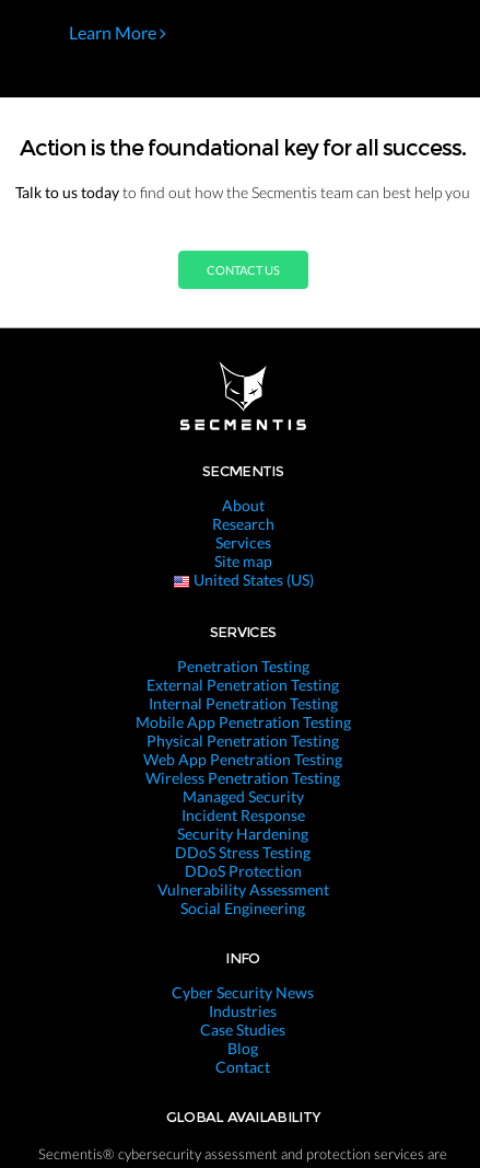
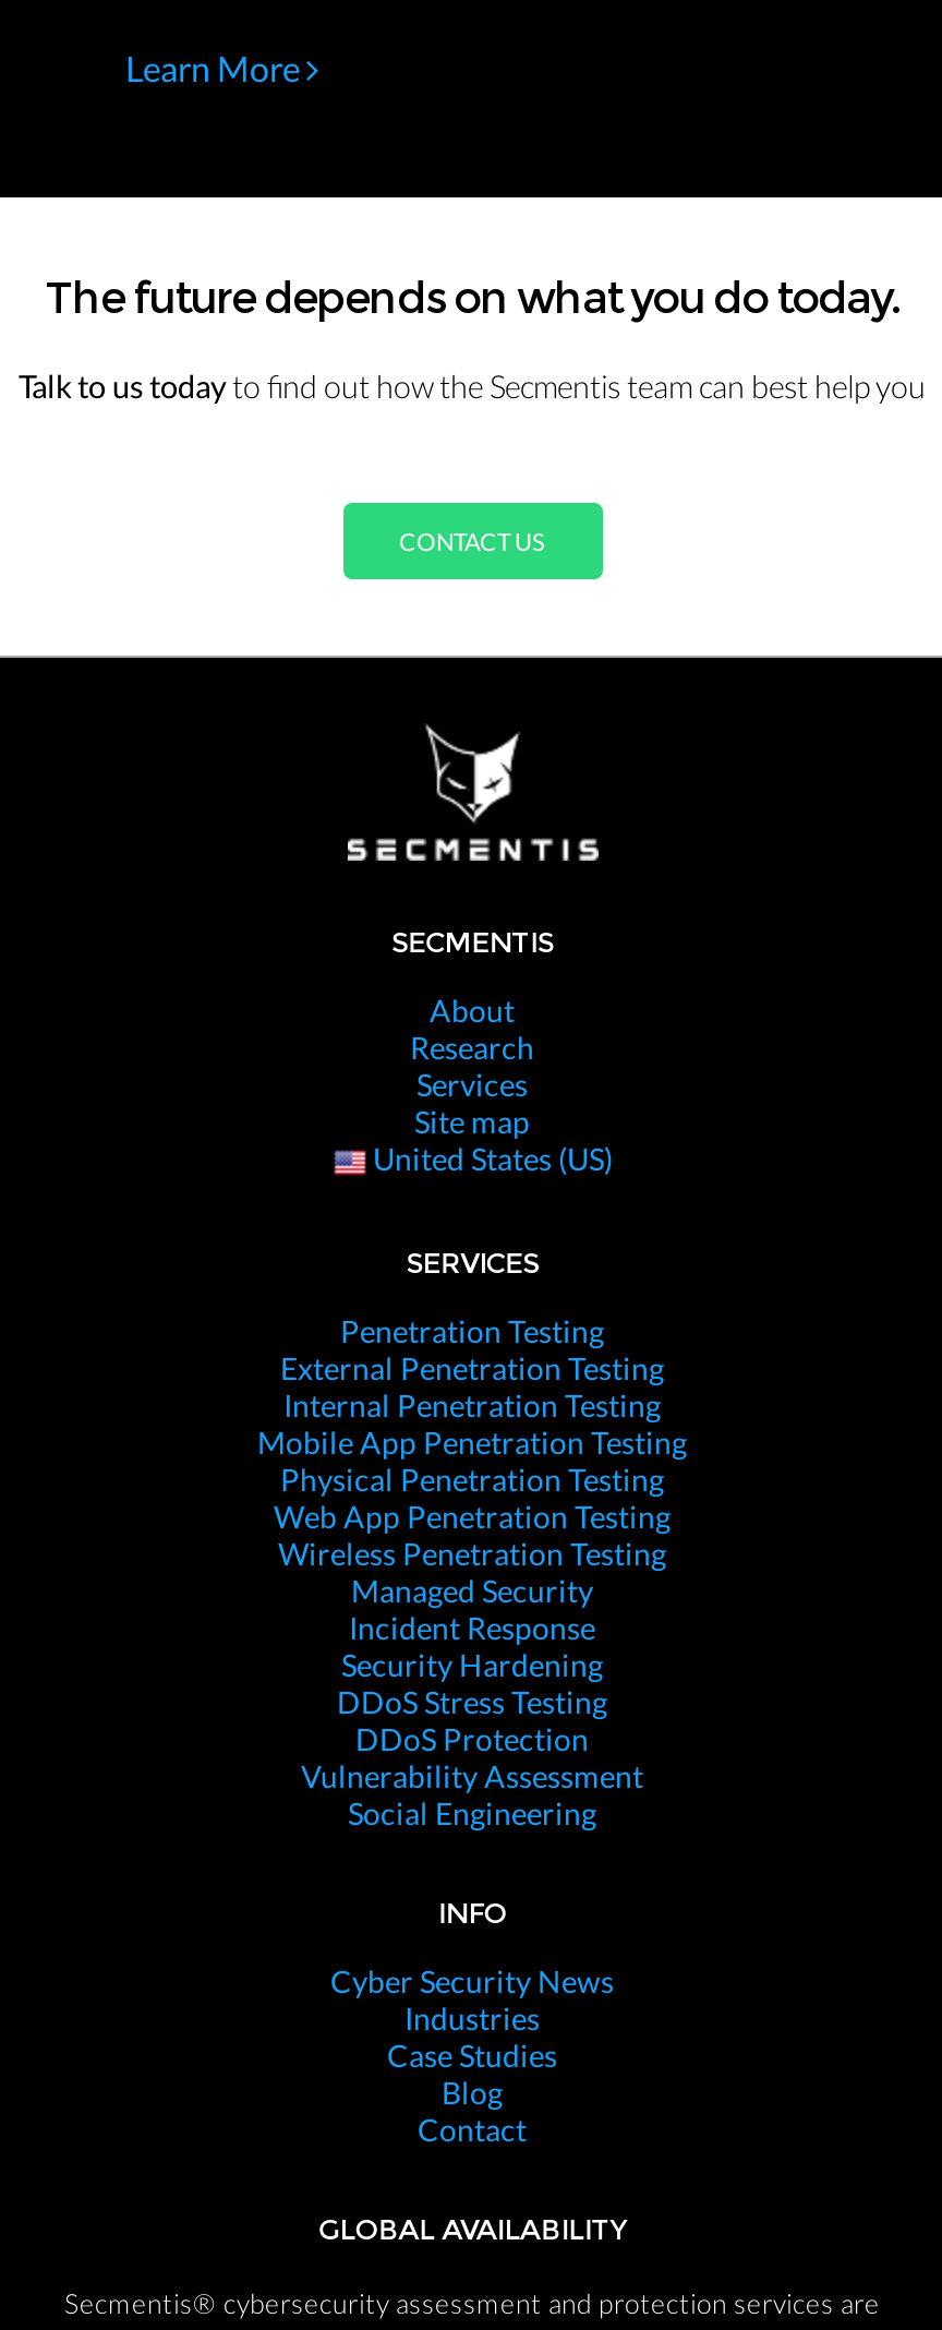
- Action is the foundational key for all success.
+ The future depends on what you do today.
